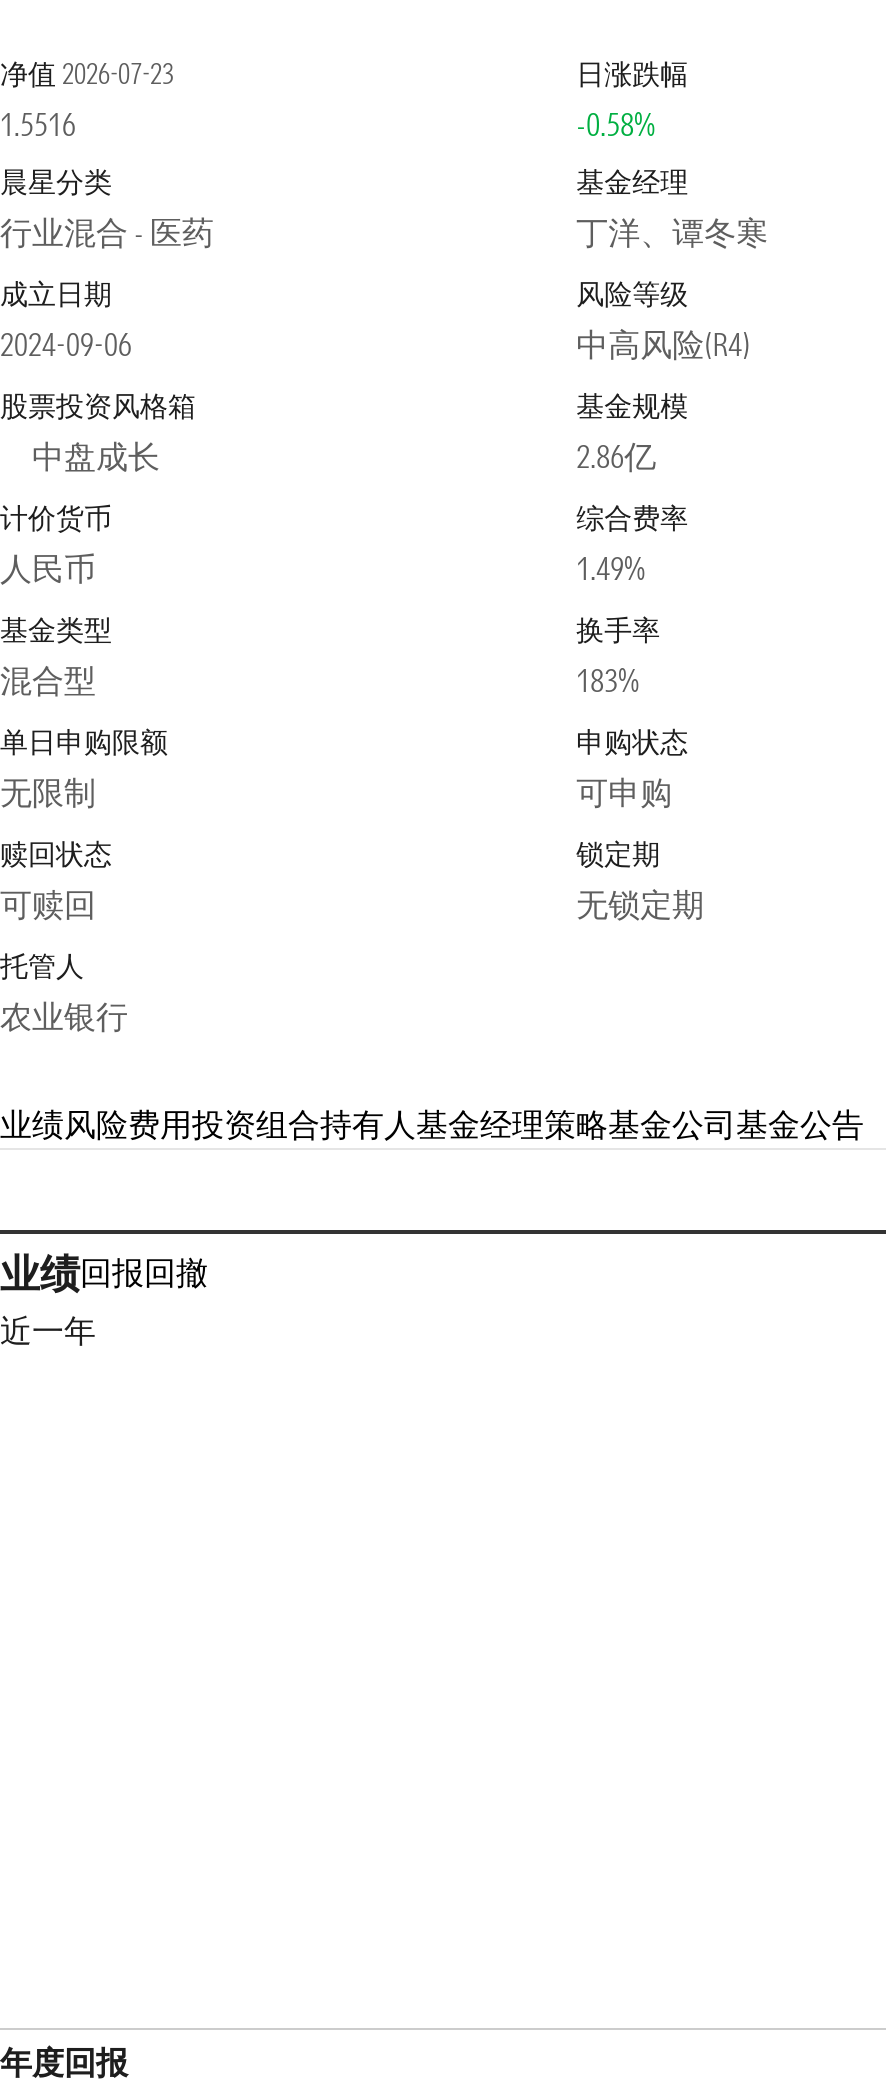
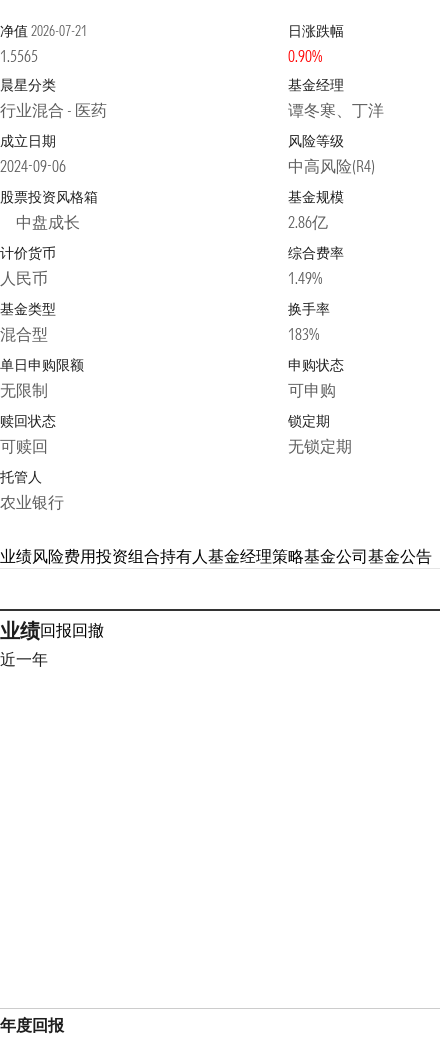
- 净值2026-07-23
+ 净值2026-07-21

- 1.5516
+ 1.5565

- -0.58%
+ 0.90%

- 丁洋、谭冬寒
+ 谭冬寒、丁洋
